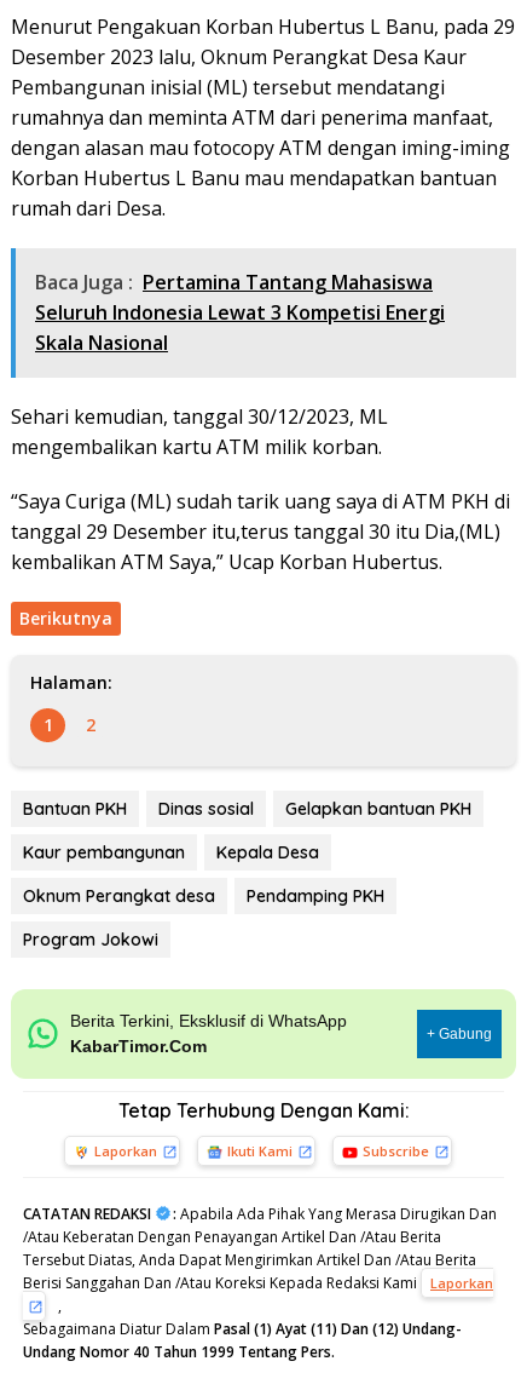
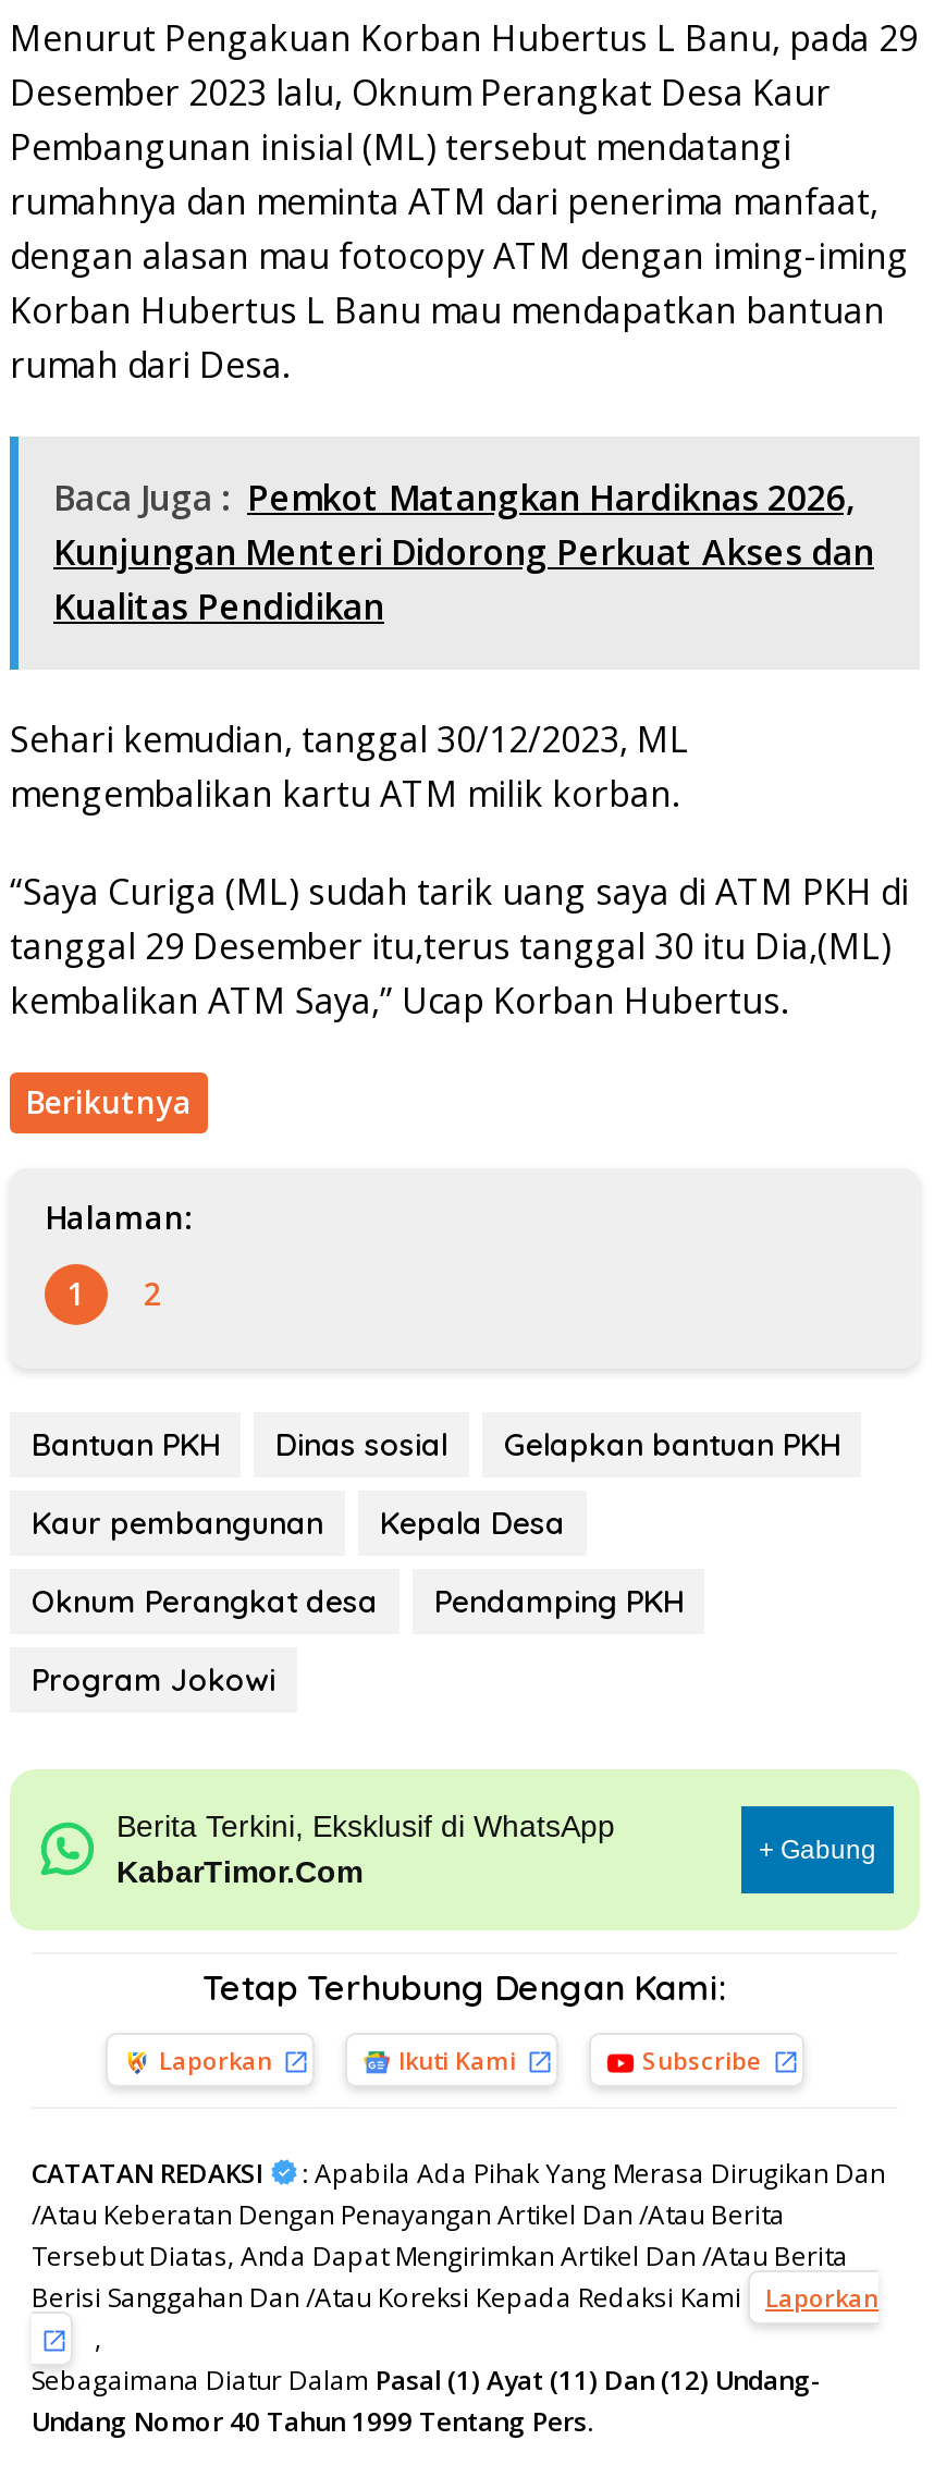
- Baca Juga : Pertamina Tantang Mahasiswa
- Seluruh Indonesia Lewat 3 Kompetisi Energi
- Skala Nasional
+ Baca Juga : Pemkot Matangkan Hardiknas 2026,
+ Kunjungan Menteri Didorong Perkuat Akses dan
+ Kualitas Pendidikan
